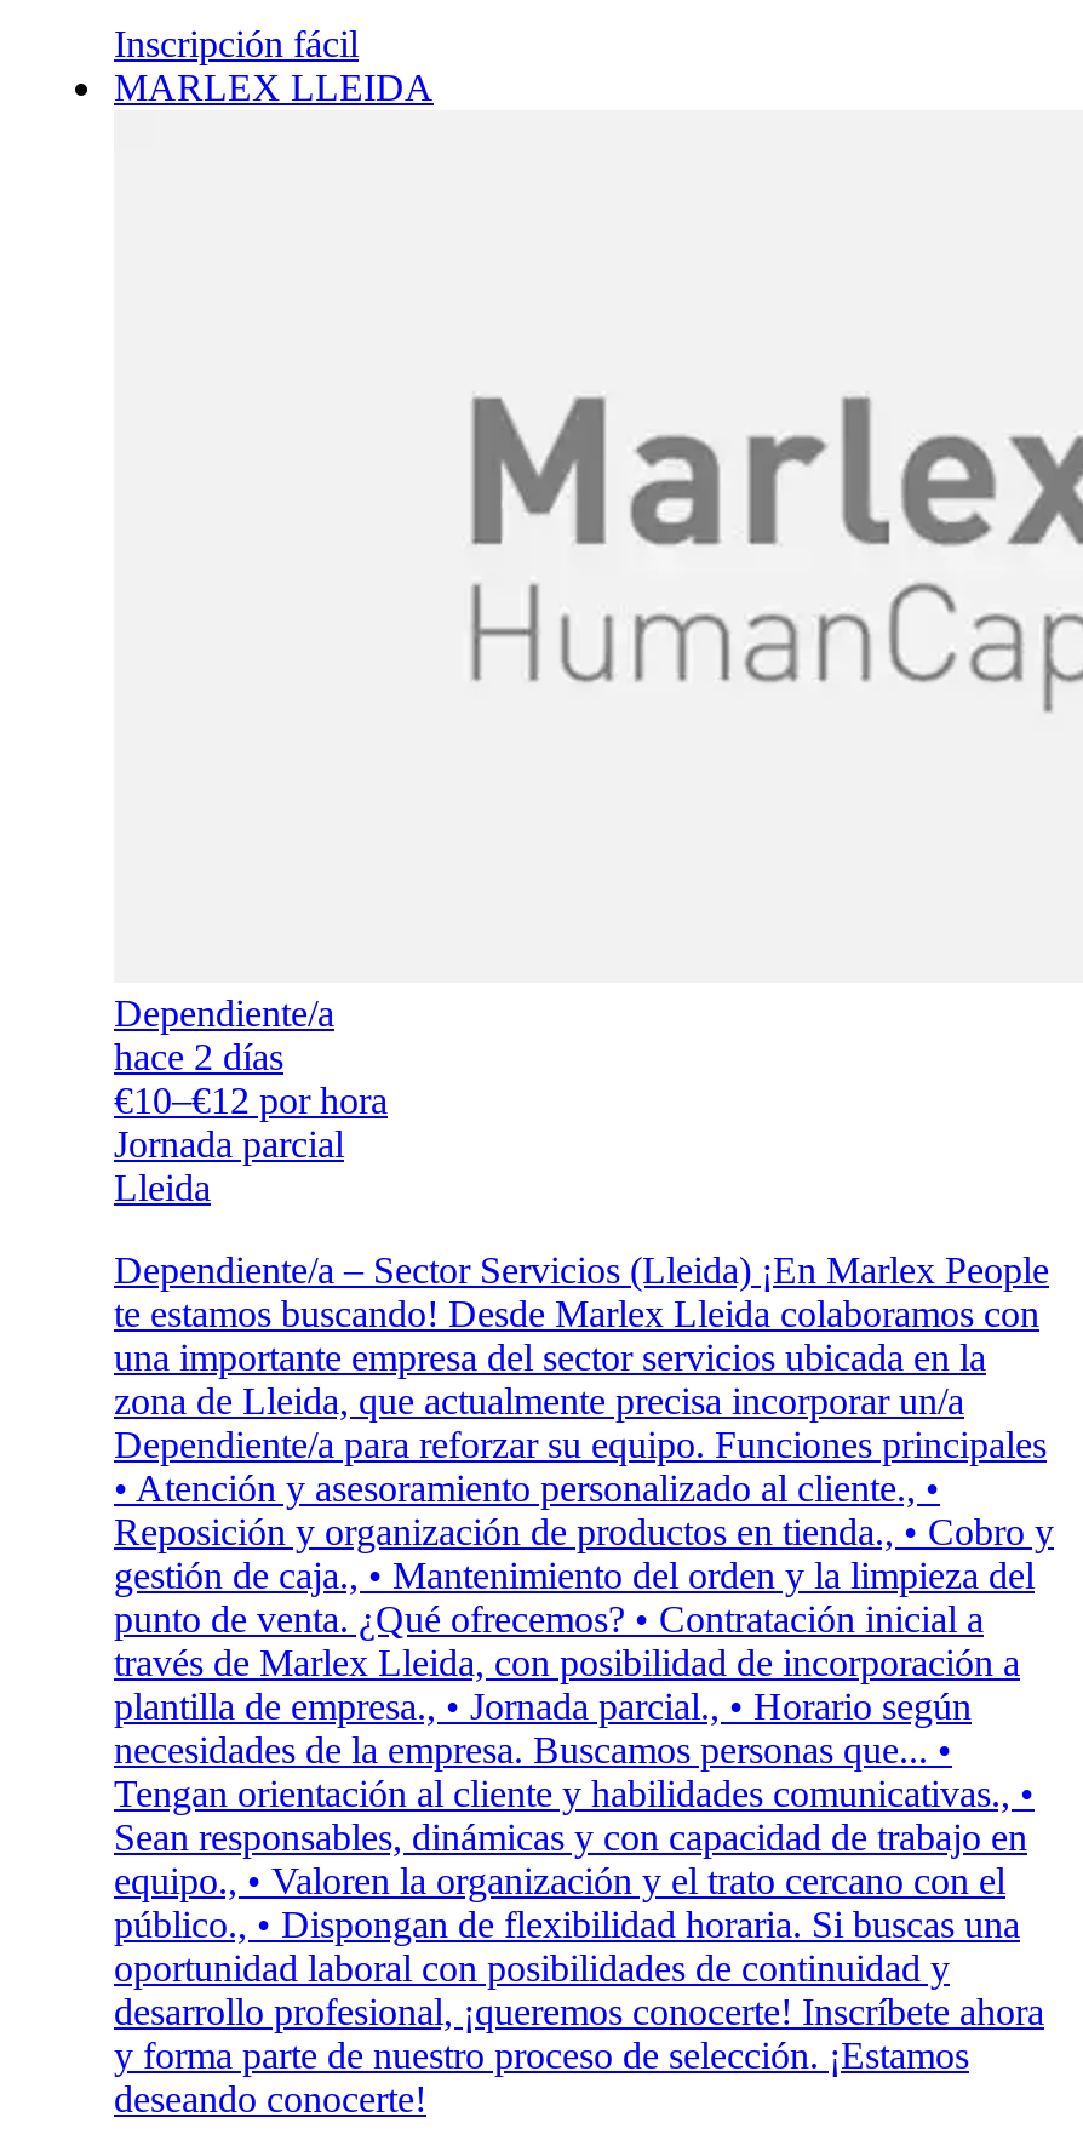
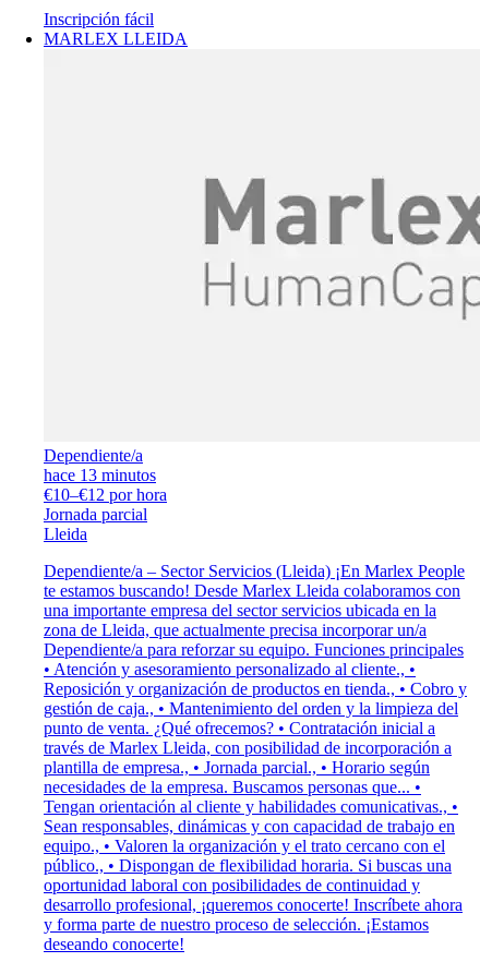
- hace 2 días
+ hace 13 minutos
